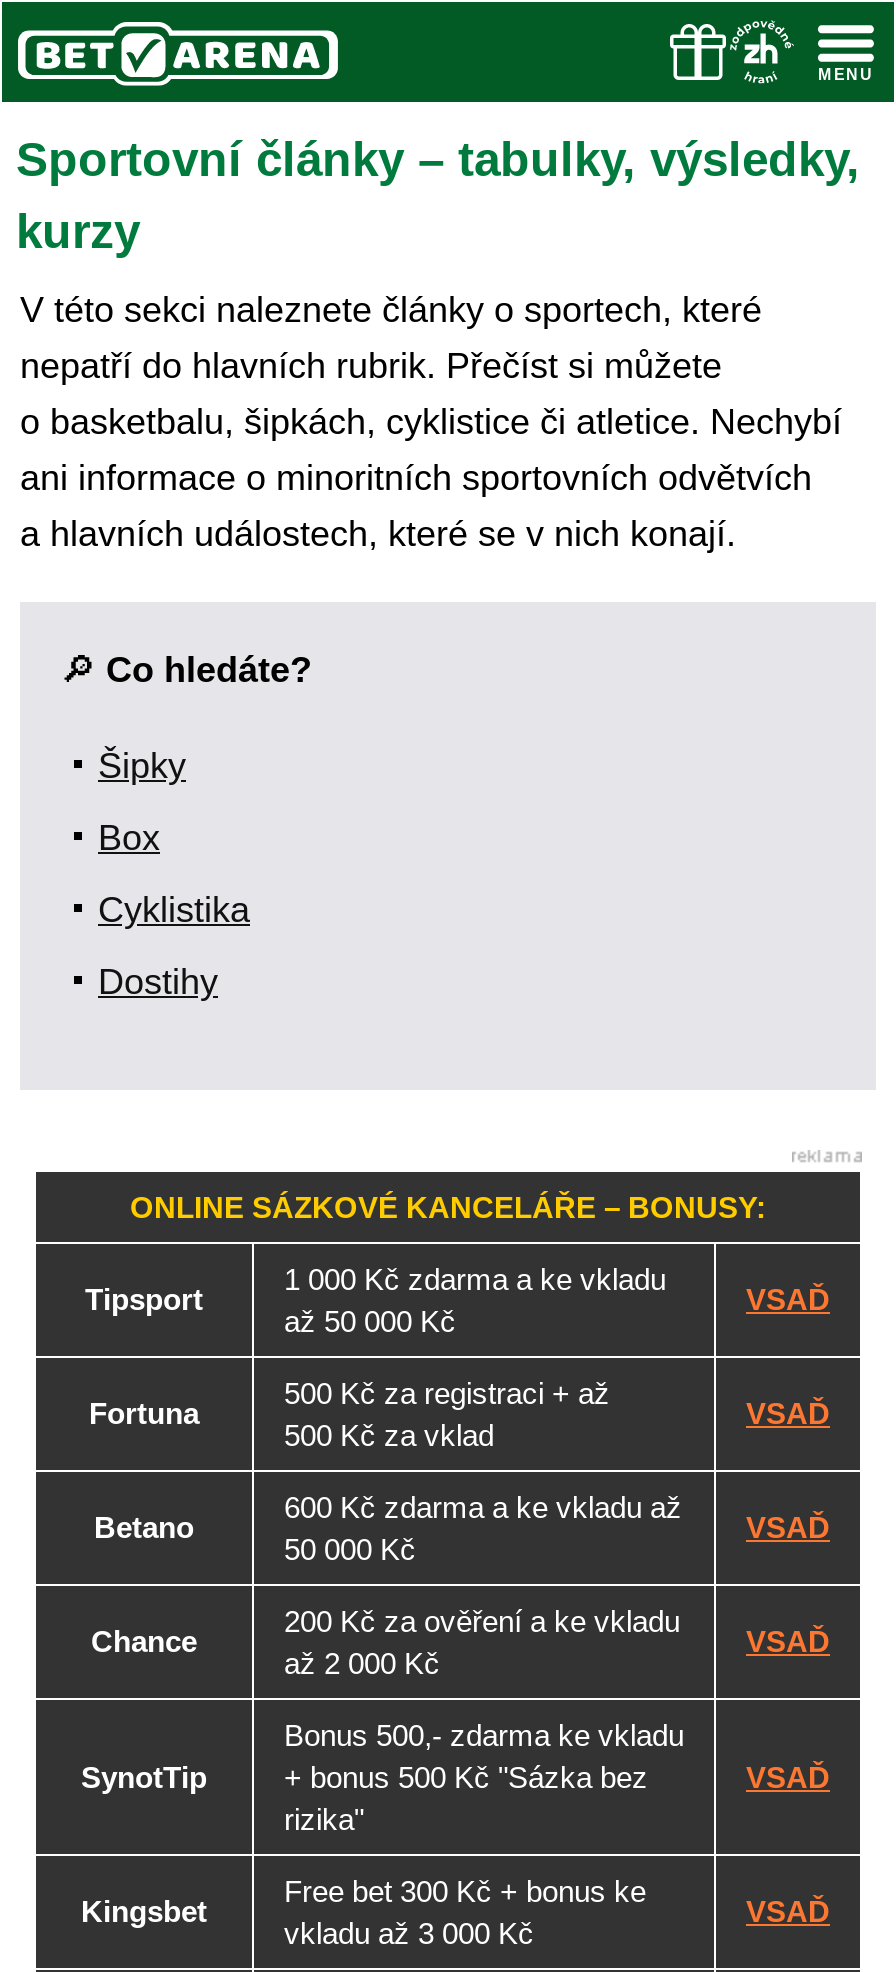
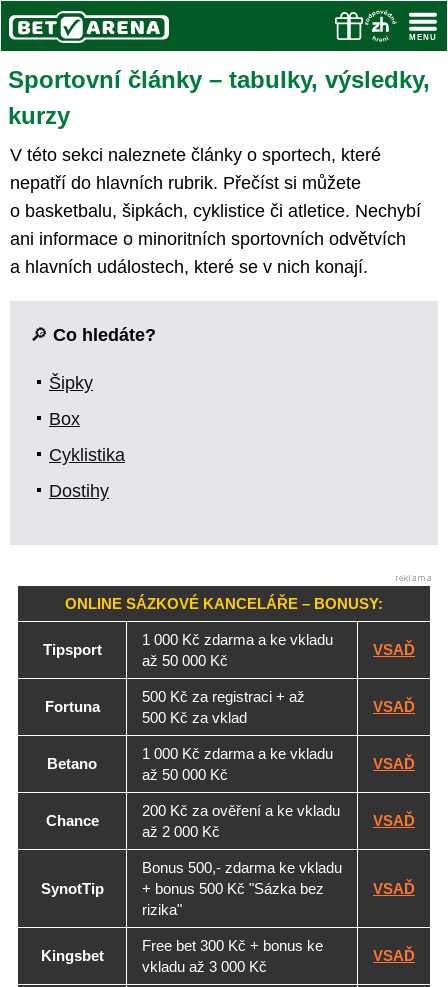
- 600 Kč zdarma a ke vkladu až
- 50 000 Kč
+ 1 000 Kč zdarma a ke vkladu
+ až 50 000 Kč
